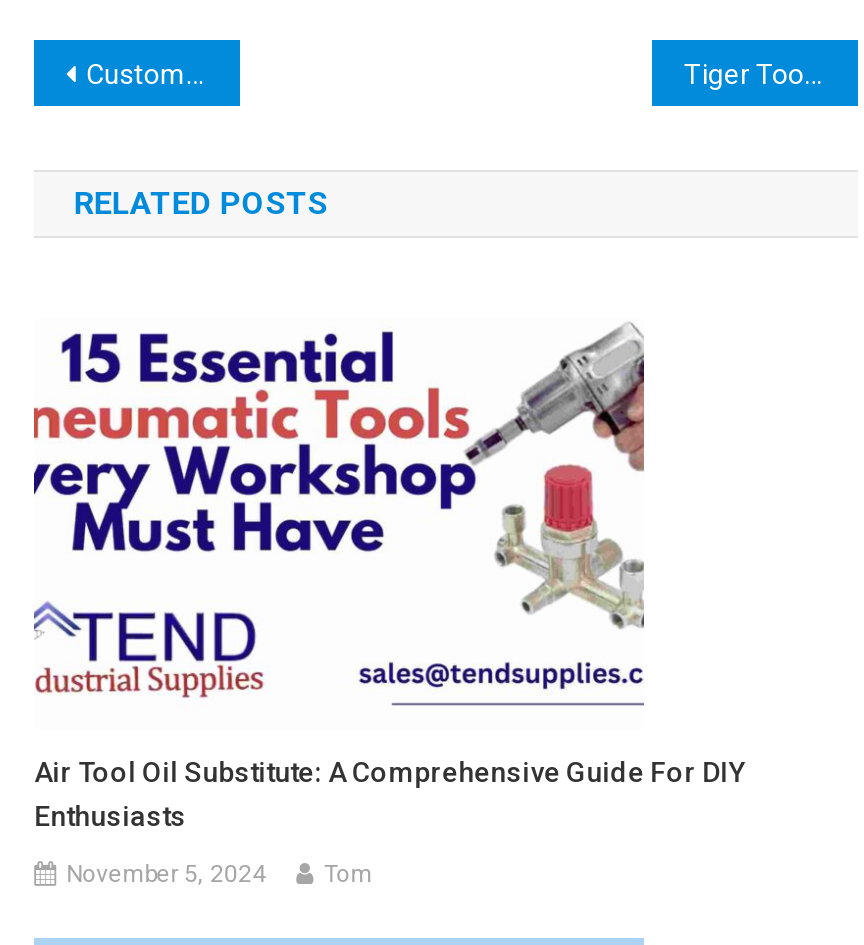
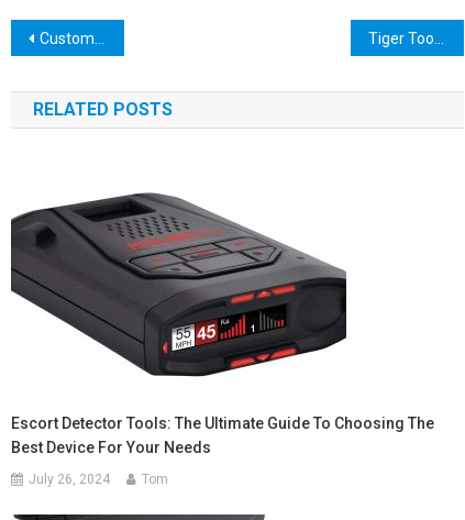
- [image]
- Air Tool Oil Substitute: A Comprehensive Guide For DIY
- Enthusiasts
+ [image]
+ Escort Detector Tools: The Ultimate Guide To Choosing The
+ Best Device For Your Needs

- November 5, 2024
+ July 26, 2024
